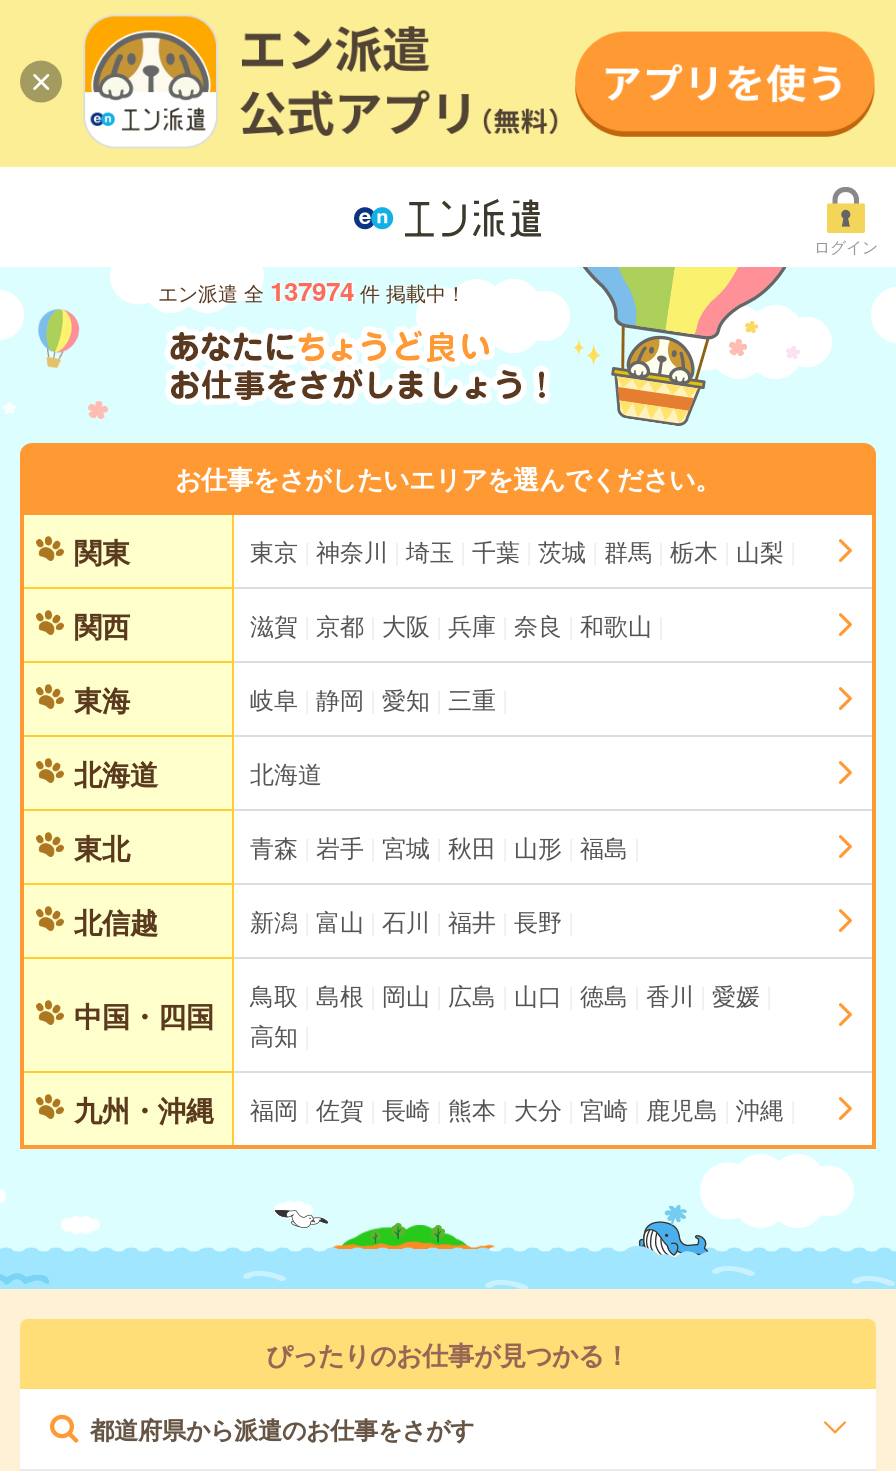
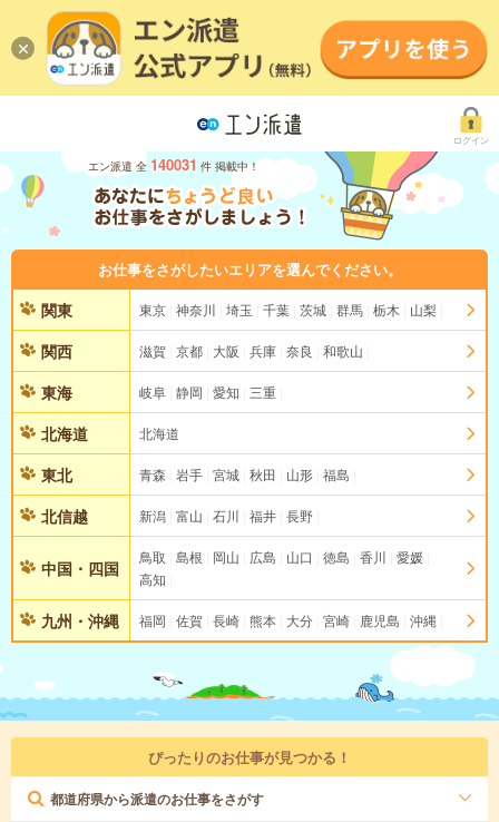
- エン派遣 全 137974 件 掲載中！
+ エン派遣 全 140031 件 掲載中！
